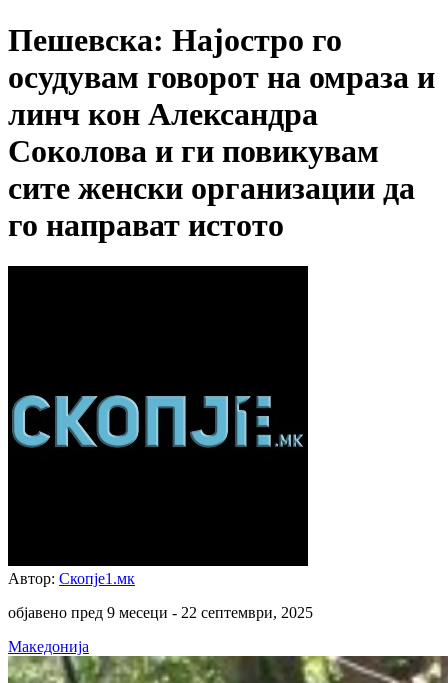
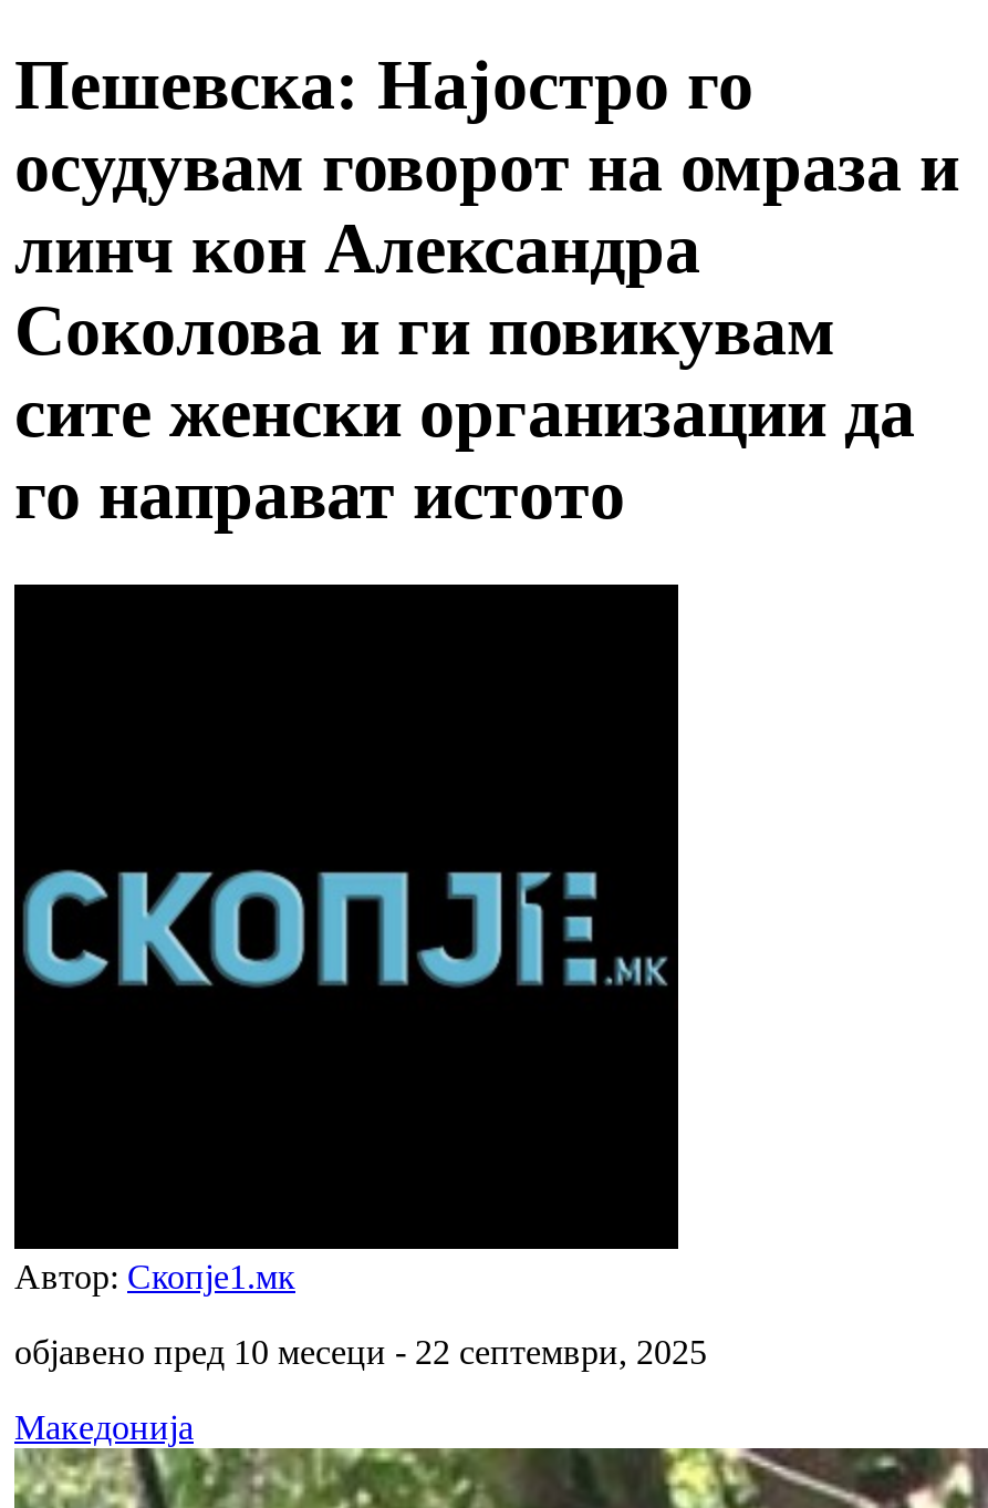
- објавено пред 9 месеци - 22 септември, 2025
+ објавено пред 10 месеци - 22 септември, 2025
